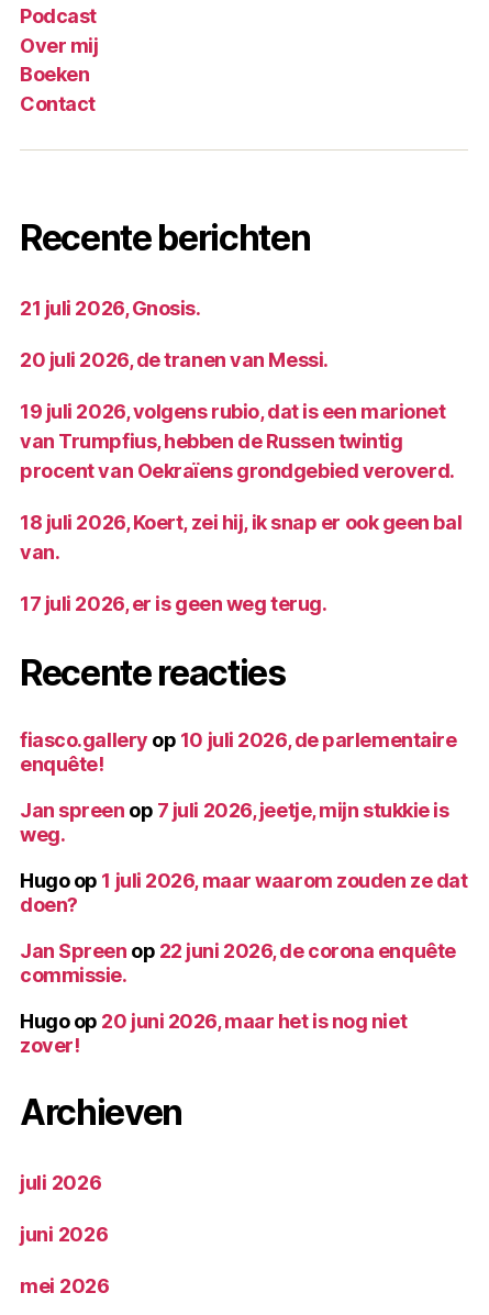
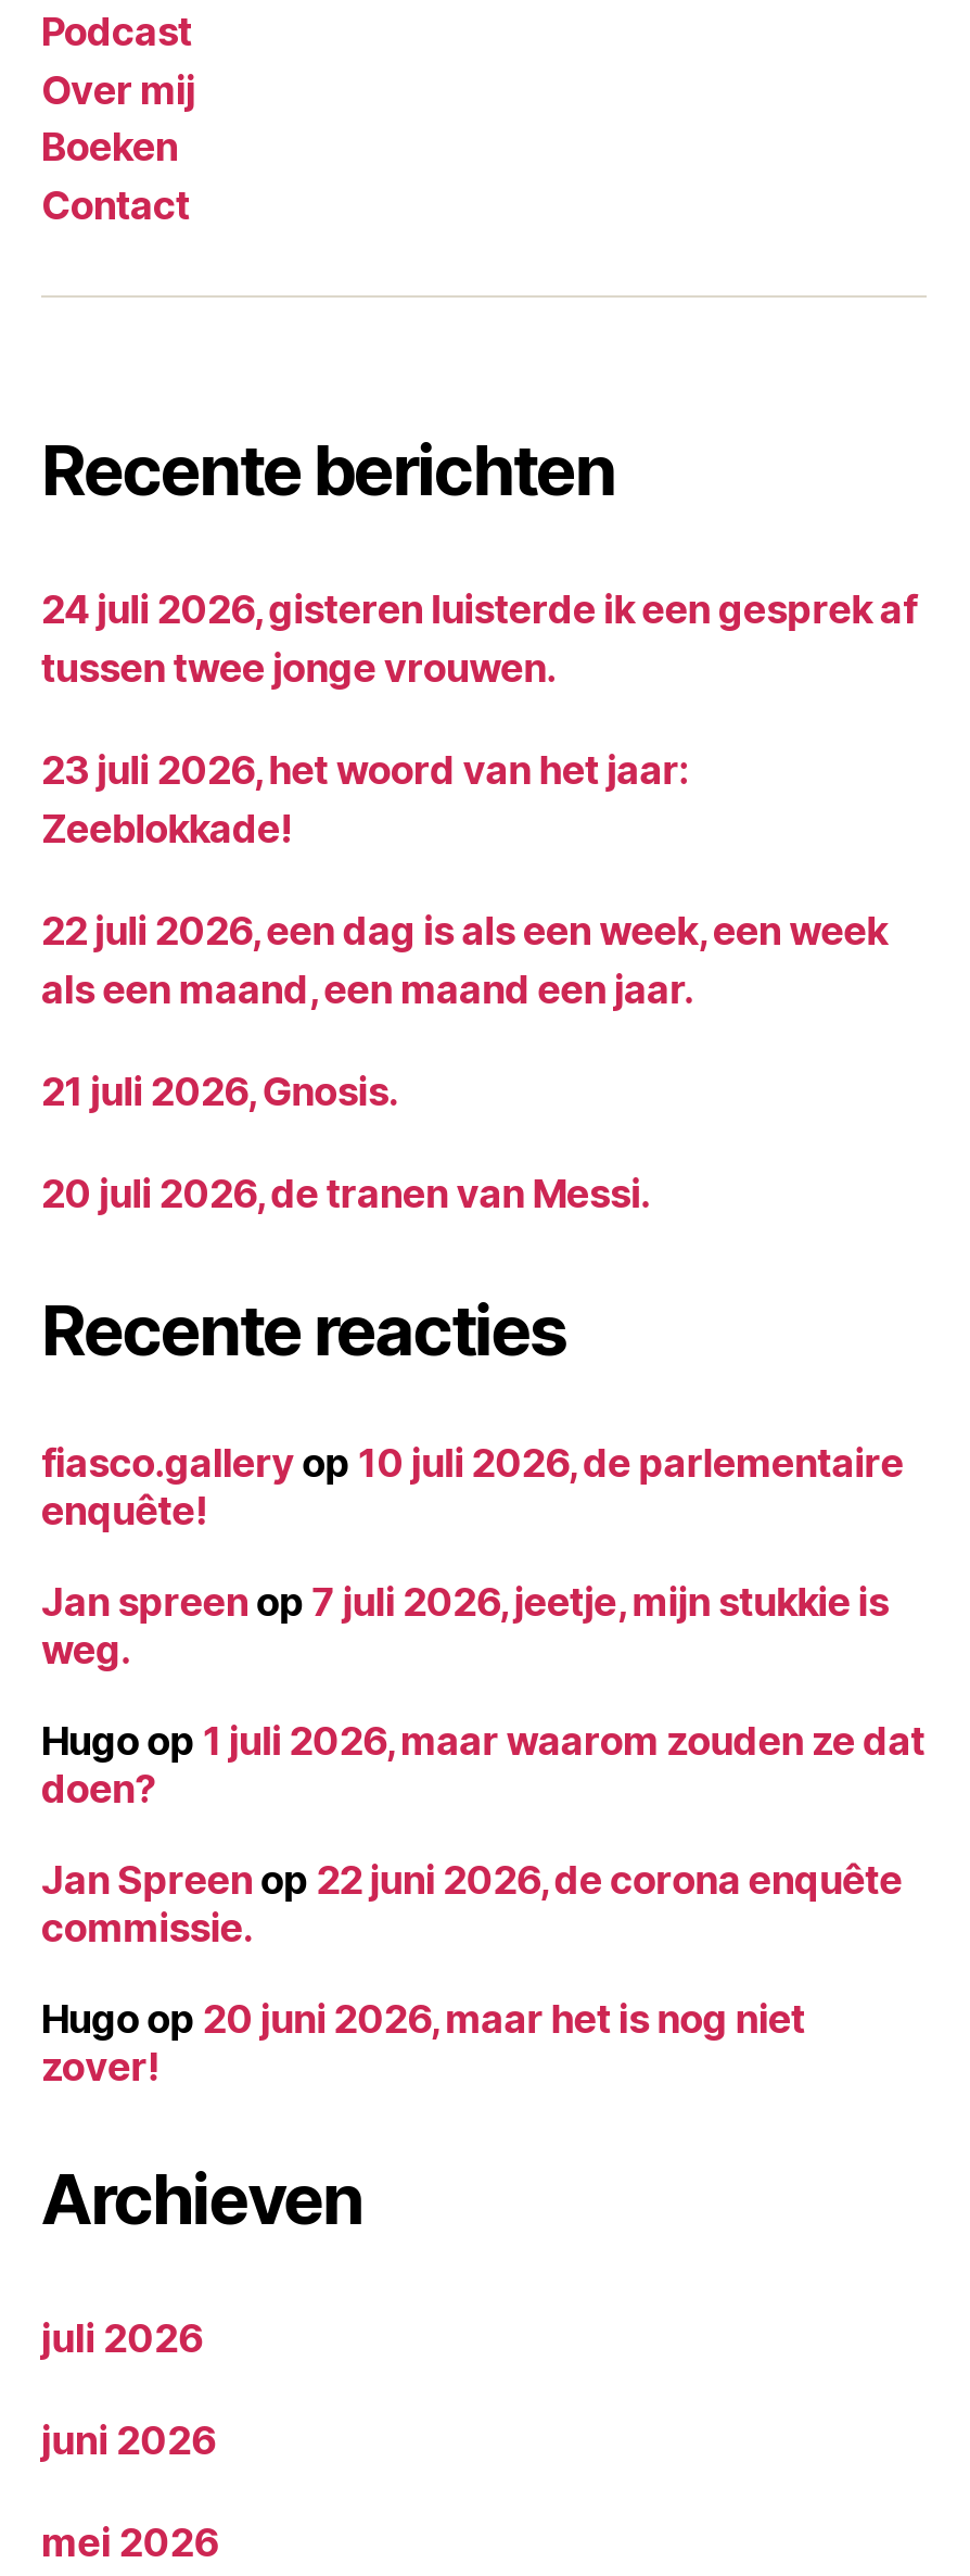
+ 24 juli 2026, gisteren luisterde ik een gesprek af
+ tussen twee jonge vrouwen.
+ 23 juli 2026, het woord van het jaar:
+ Zeeblokkade!
+ 22 juli 2026, een dag is als een week, een week
+ als een maand, een maand een jaar.

moved down: 21 juli 2026, Gnosis. | 20 juli 2026, de tranen van Messi.

- 19 juli 2026, volgens rubio, dat is een marionet
- van Trumpfius, hebben de Russen twintig
- procent van Oekraïens grondgebied veroverd.
- 18 juli 2026, Koert, zei hij, ik snap er ook geen bal
- van.
- 17 juli 2026, er is geen weg terug.
